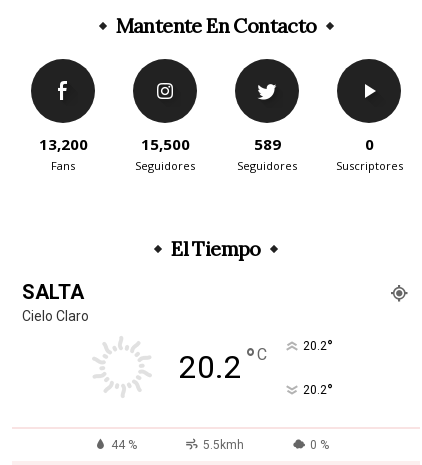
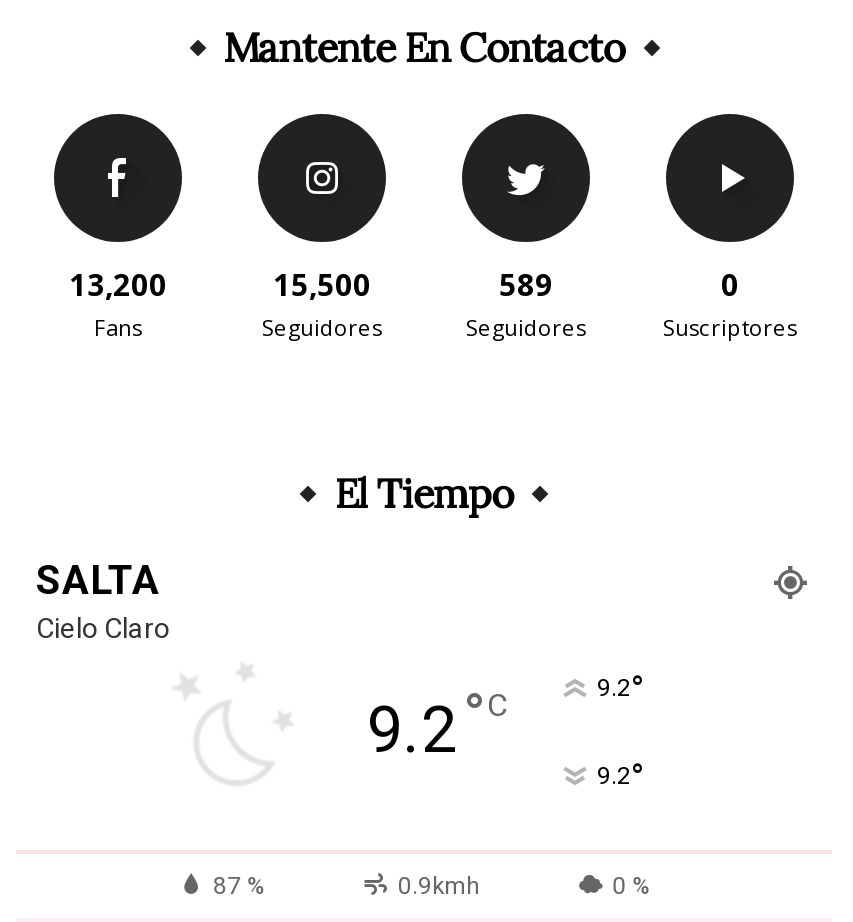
- 20.2 °C
- 20.2°
+ 9.2 °C
+ 9.2°

- 20.2°
+ 9.2°

- 44 %
- 5.5kmh
+ 87 %
+ 0.9kmh
